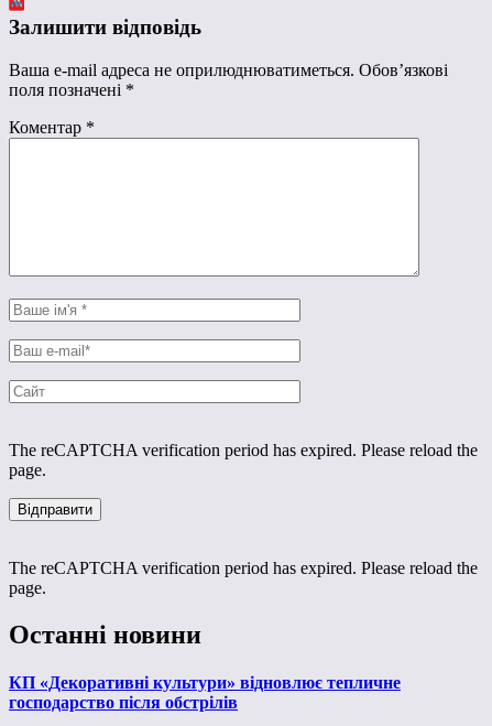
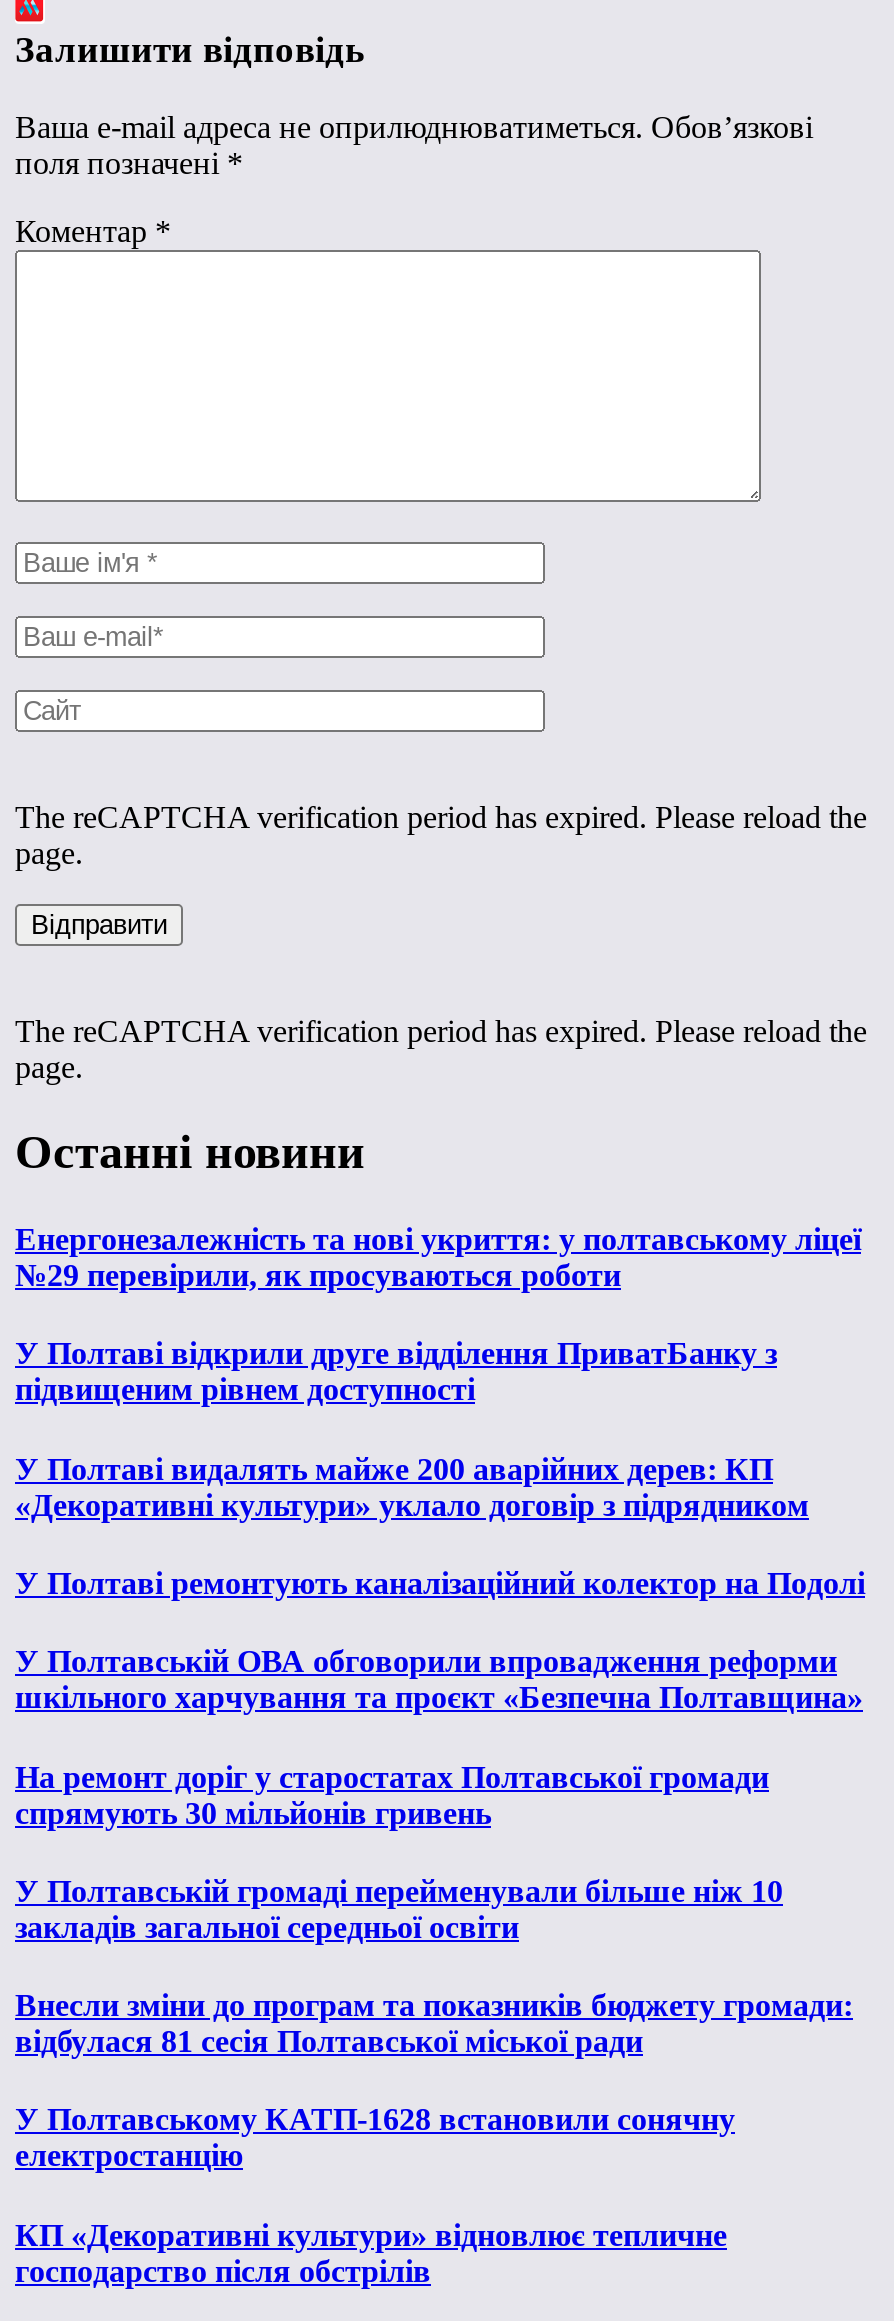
+ Енергонезалежність та нові укриття: у полтавському ліцеї
+ №29 перевірили, як просуваються роботи
+ У Полтаві відкрили друге відділення ПриватБанку з
+ підвищеним рівнем доступності
+ У Полтаві видалять майже 200 аварійних дерев: КП
+ «Декоративні культури» уклало договір з підрядником
+ У Полтаві ремонтують каналізаційний колектор на Подолі
+ У Полтавській ОВА обговорили впровадження реформи
+ шкільного харчування та проєкт «Безпечна Полтавщина»
+ На ремонт доріг у старостатах Полтавської громади
+ спрямують 30 мільйонів гривень
+ У Полтавській громаді перейменували більше ніж 10
+ закладів загальної середньої освіти
+ Внесли зміни до програм та показників бюджету громади:
+ відбулася 81 сесія Полтавської міської ради
+ У Полтавському КАТП-1628 встановили сонячну
+ електростанцію
